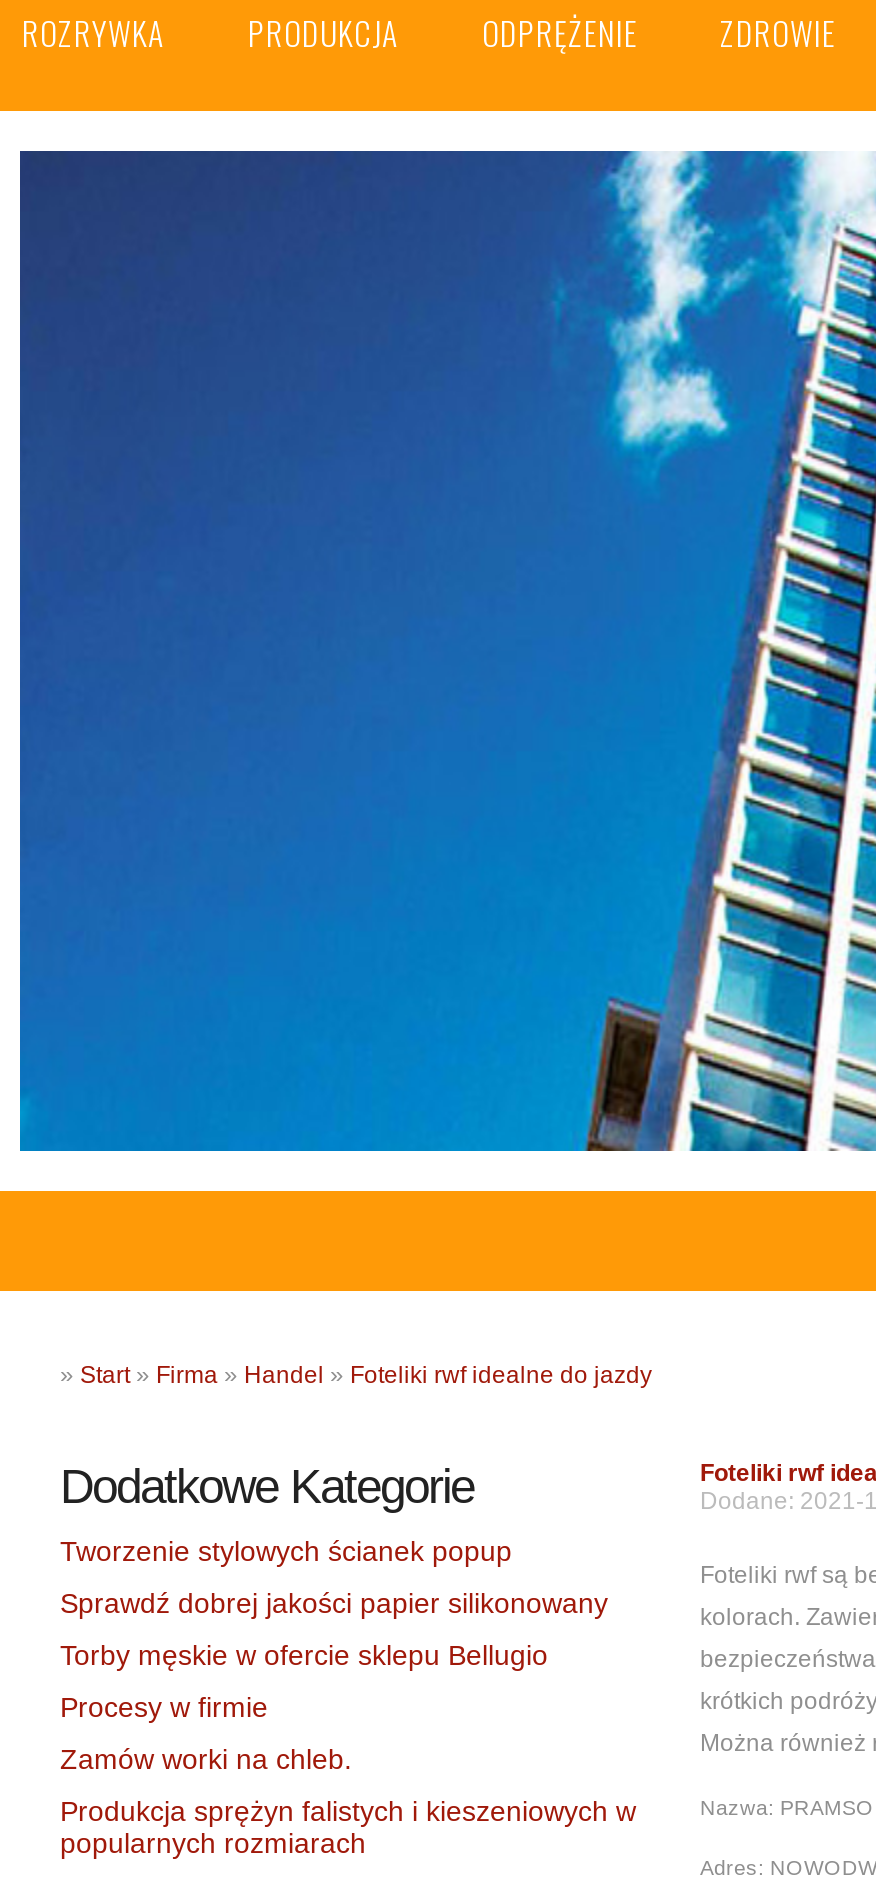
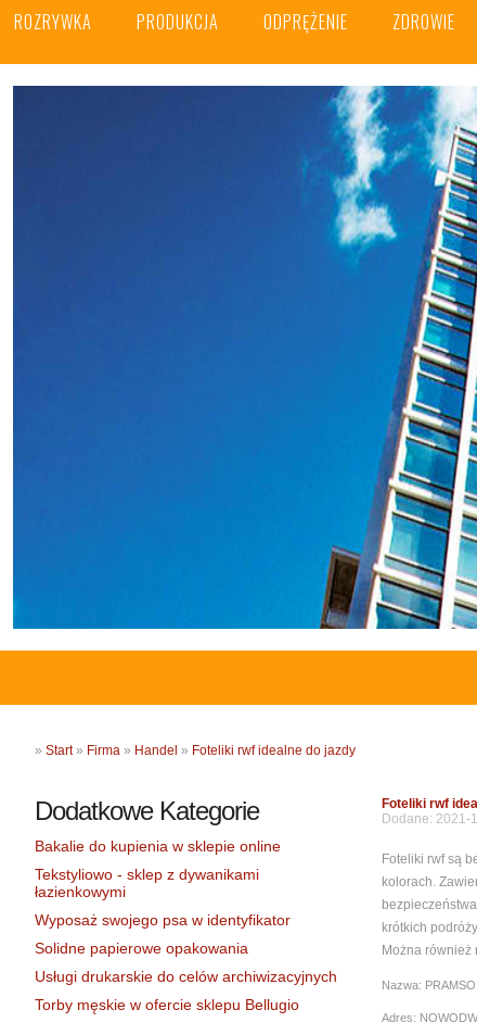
- Tworzenie stylowych ścianek popup
- Sprawdź dobrej jakości papier silikonowany
+ Bakalie do kupienia w sklepie online
+ Tekstyliowo - sklep z dywanikami
+ łazienkowymi
+ Wyposaż swojego psa w identyfikator
+ Solidne papierowe opakowania
+ Usługi drukarskie do celów archiwizacyjnych

moved down: Torby męskie w ofercie sklepu Bellugio

- Procesy w firmie
- Zamów worki na chleb.
- Produkcja sprężyn falistych i kieszeniowych w
- popularnych rozmiarach
